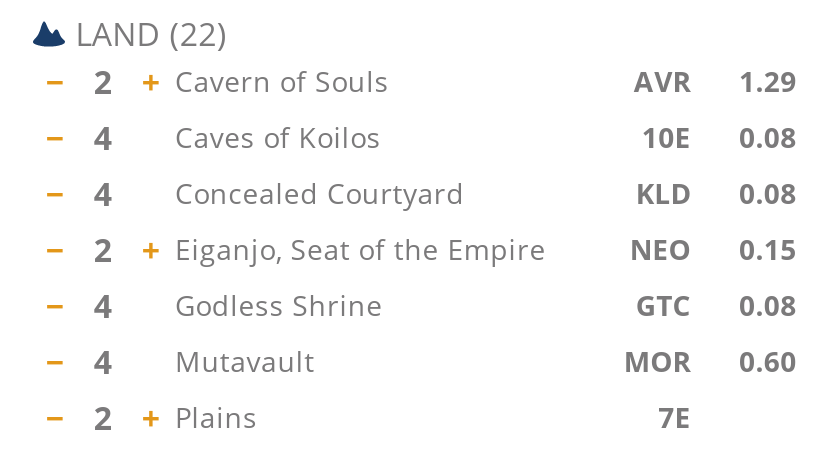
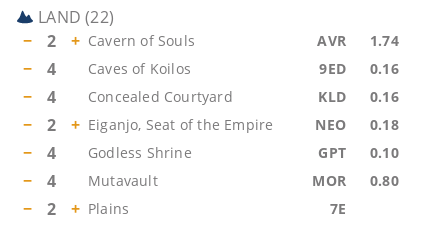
- AVR 1.29
+ AVR 1.74

- 10E
- 0.08
+ 9ED
+ 0.16

- KLD 0.08
+ KLD 0.16

- NEO 0.15
+ NEO 0.18

- GTC
- 0.08
+ GPT
+ 0.10

- MOR 0.60
+ MOR 0.80
